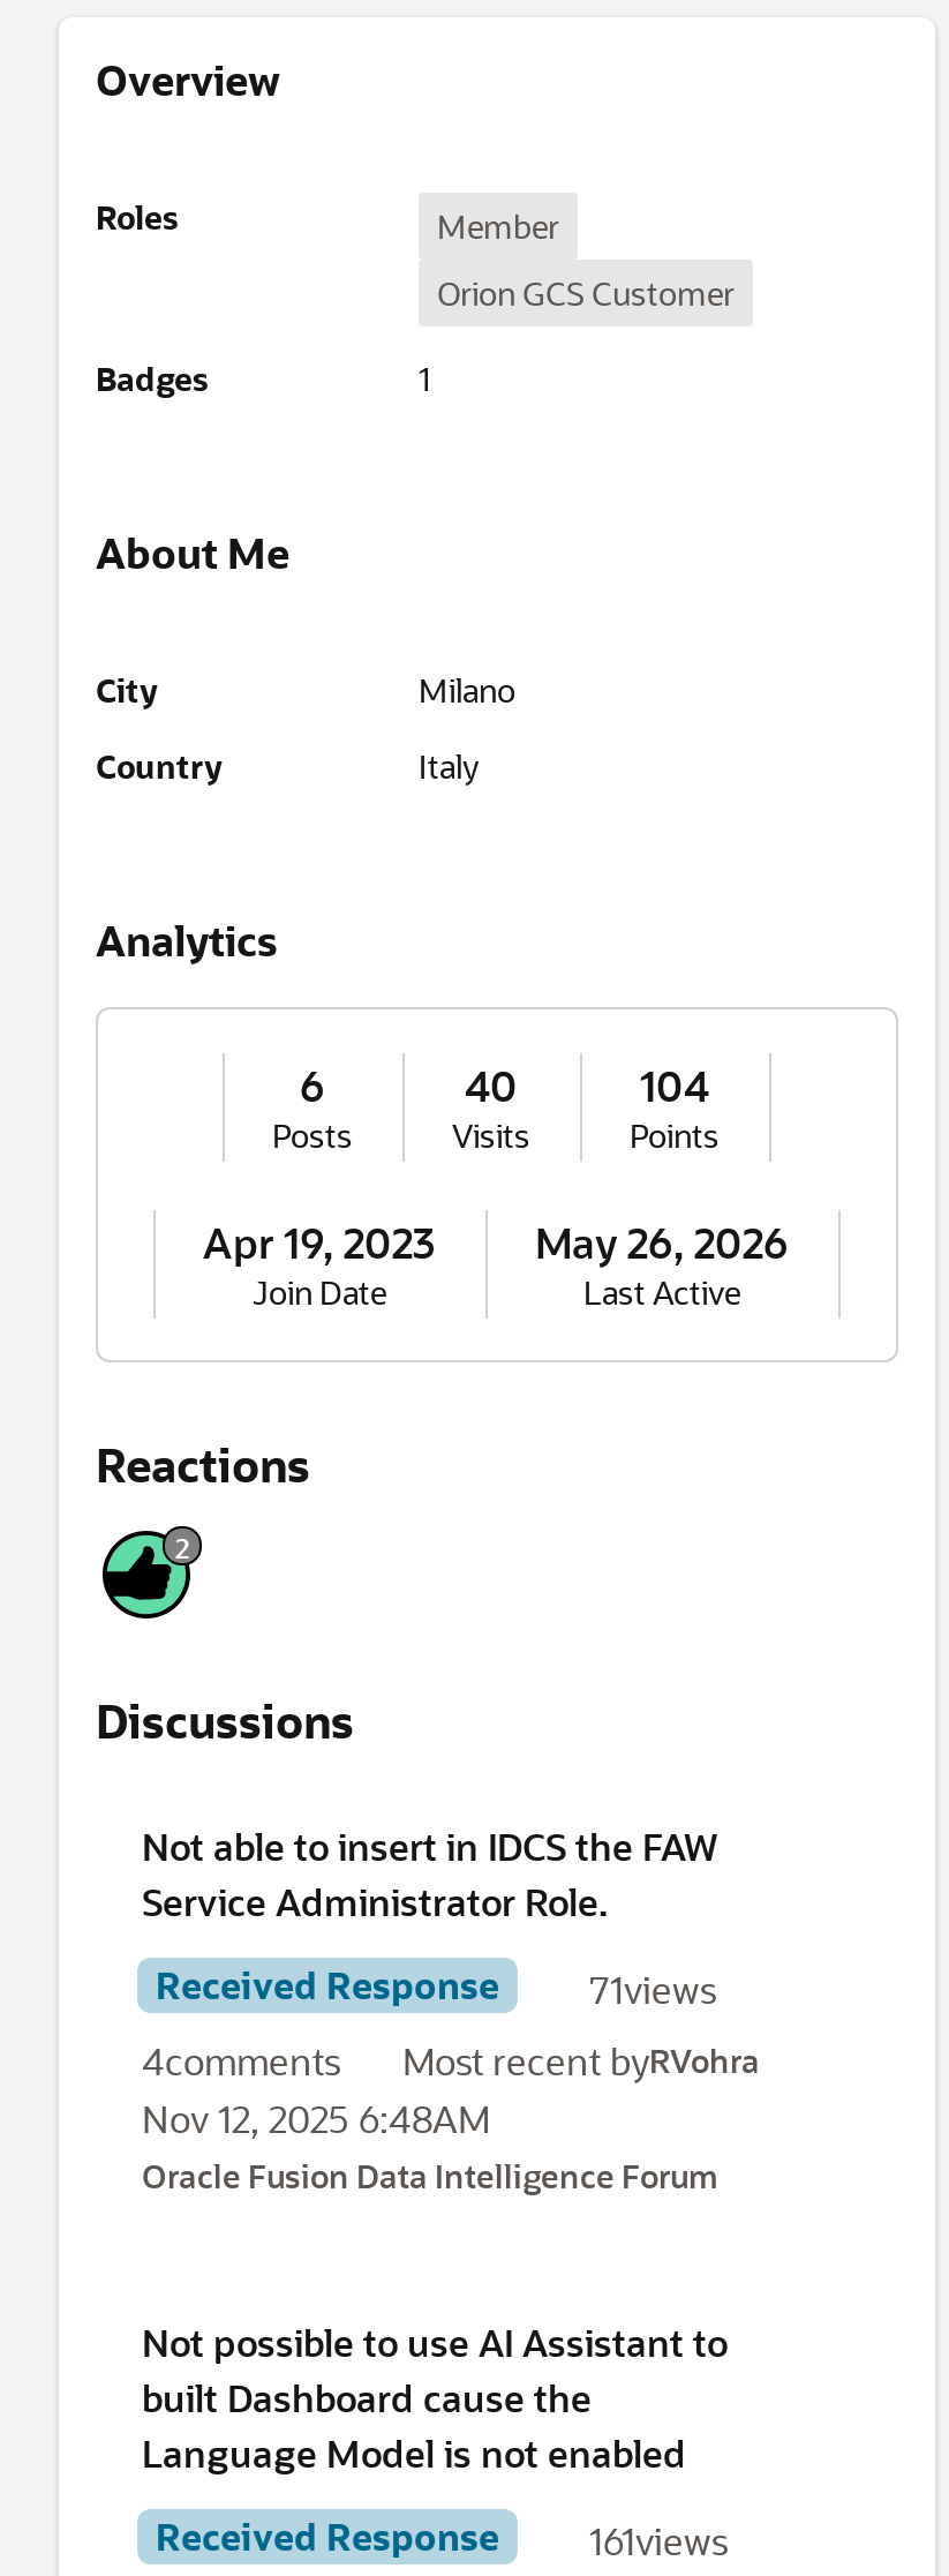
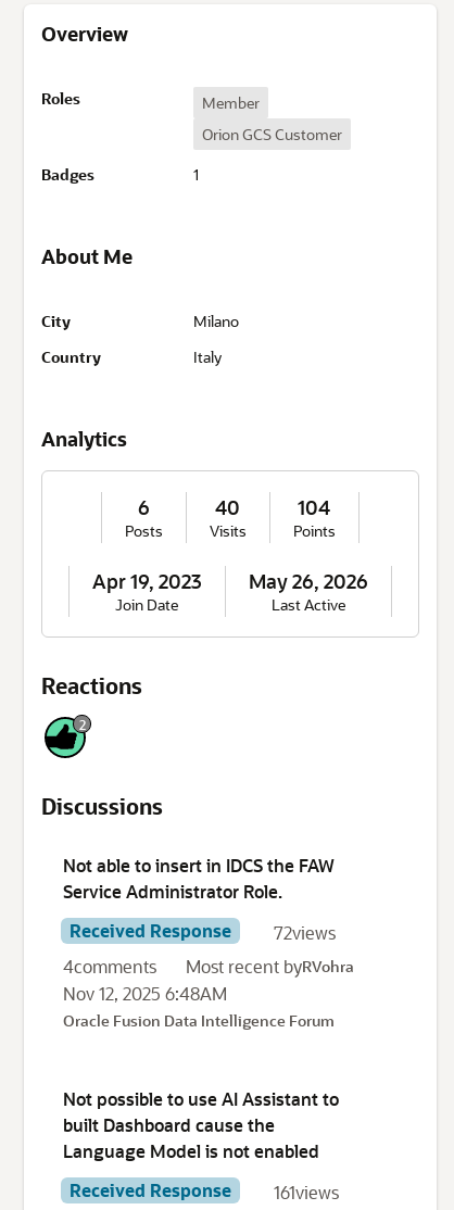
- Received Response 71views
+ Received Response 72views
